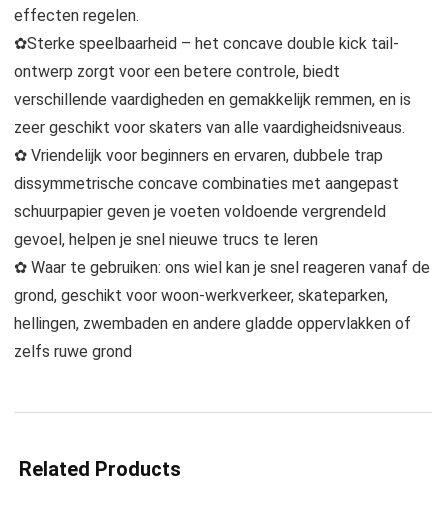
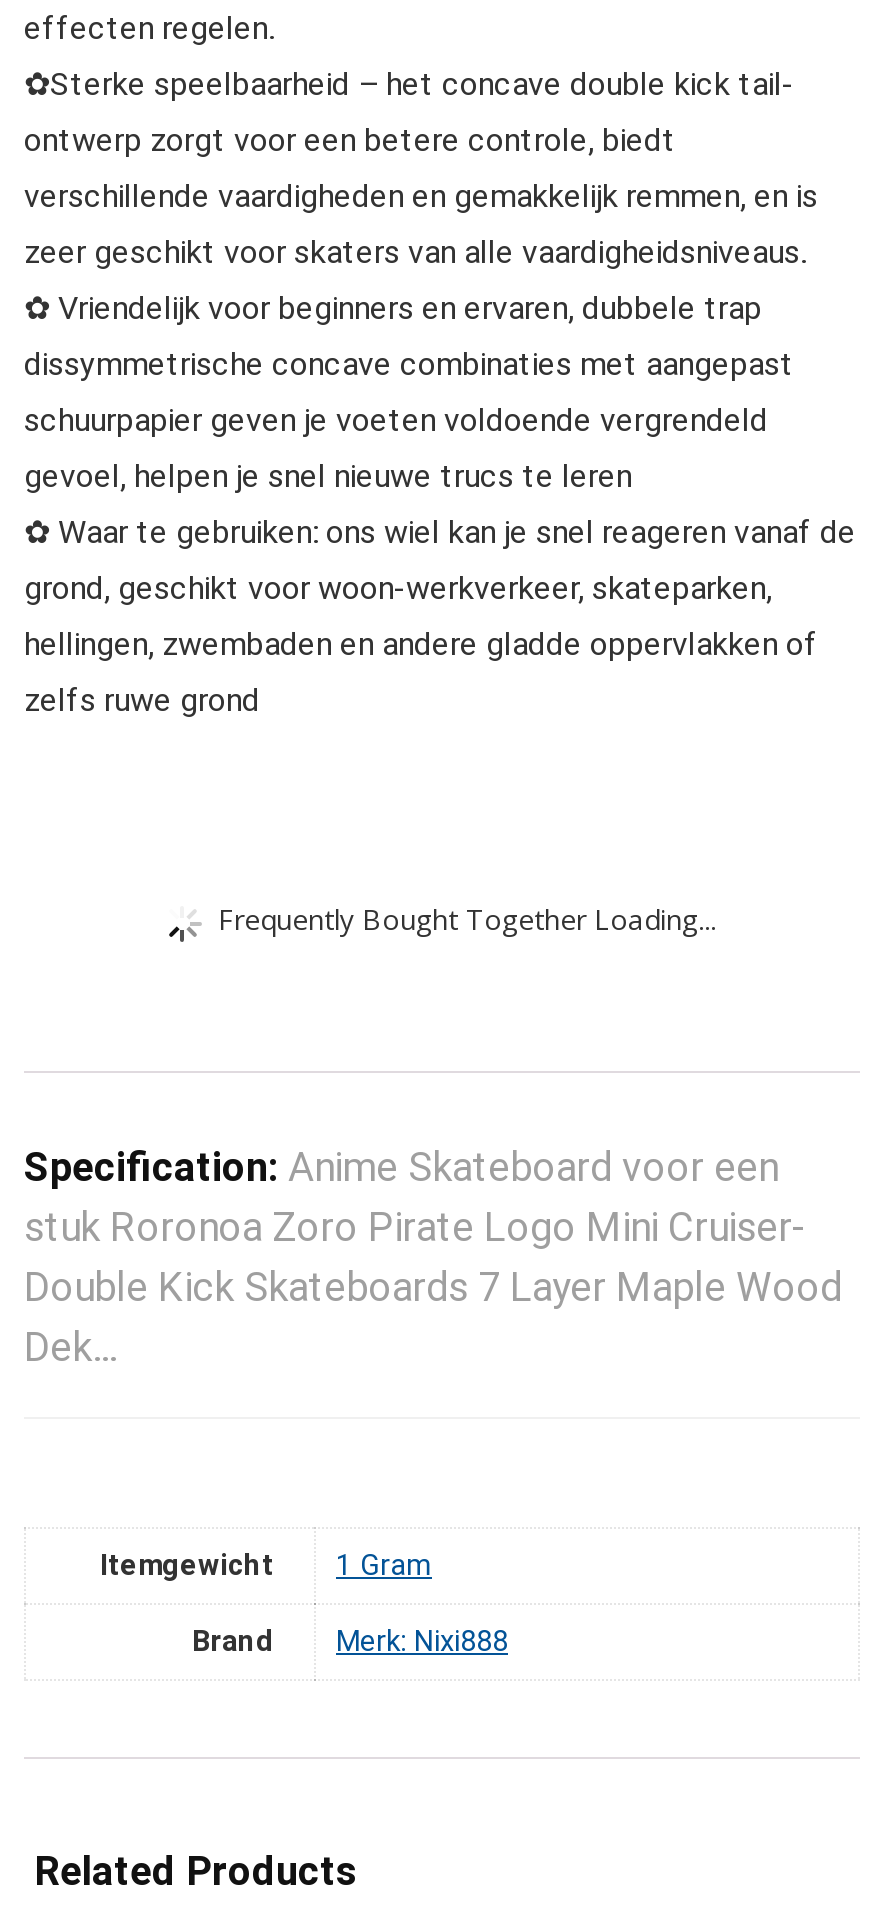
+ Specification: Anime Skateboard voor een
+ stuk Roronoa Zoro Pirate Logo Mini Cruiser-
+ Double Kick Skateboards 7 Layer Maple Wood
+ Dek…

+ Itemgewicht
+ 1 Gram
+ Brand
+ Merk: Nixi888

+ Frequently Bought Together Loading...
